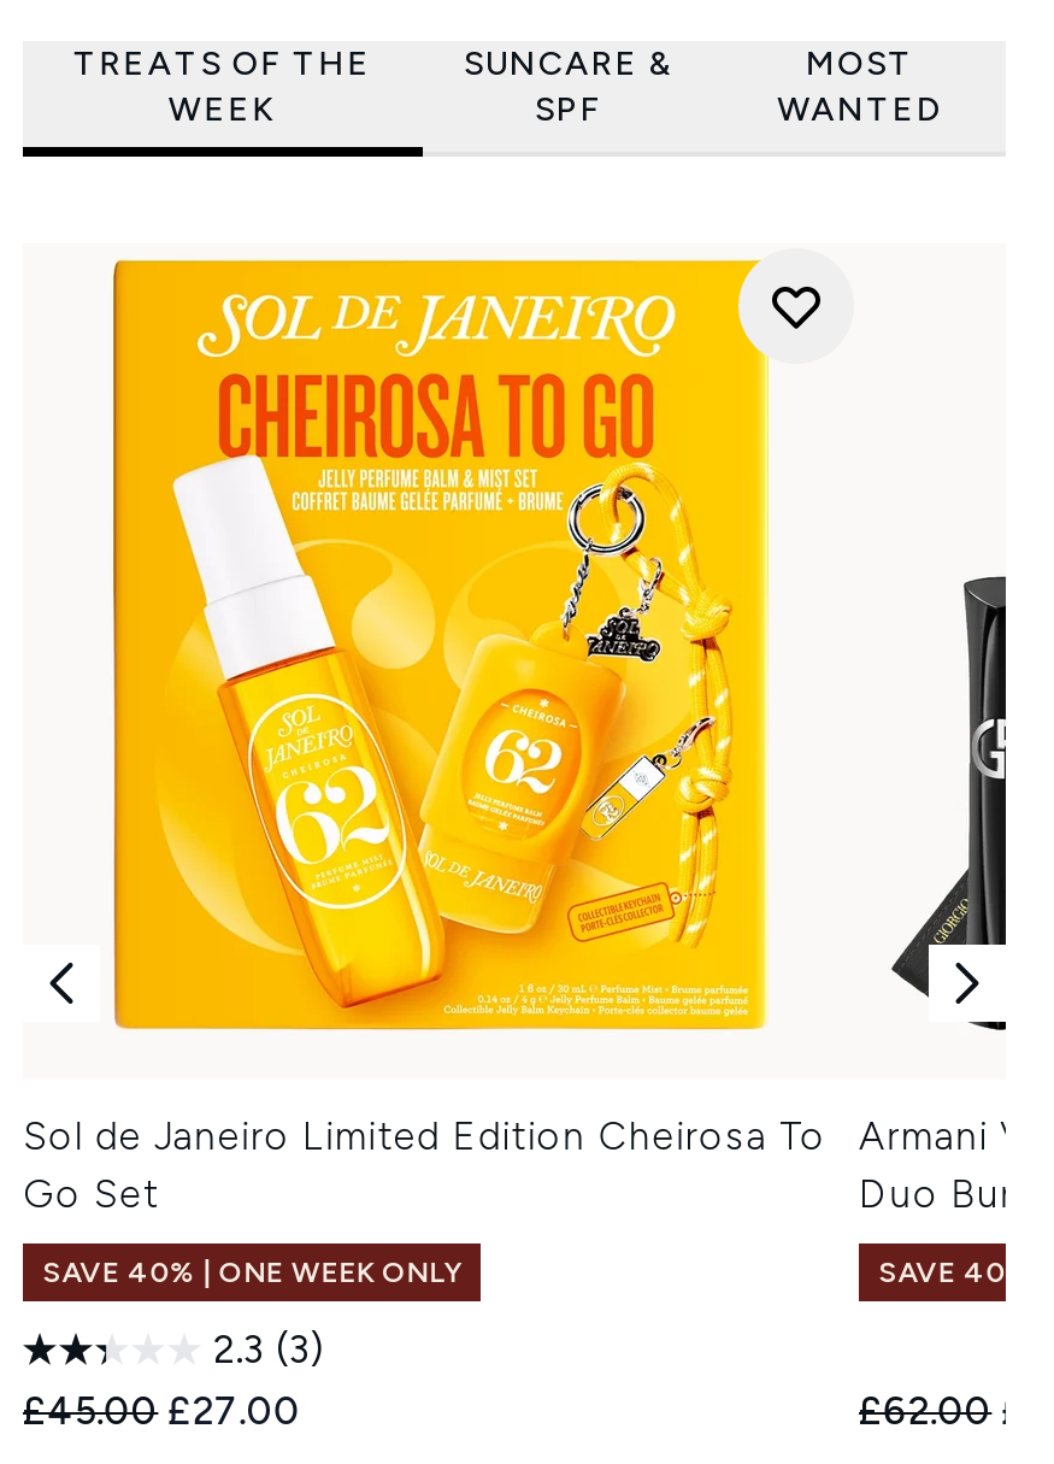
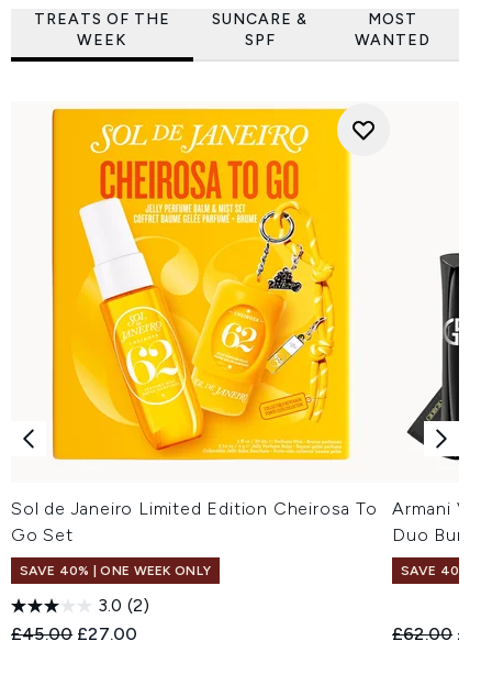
- 2.3 (3)
+ 3.0 (2)
